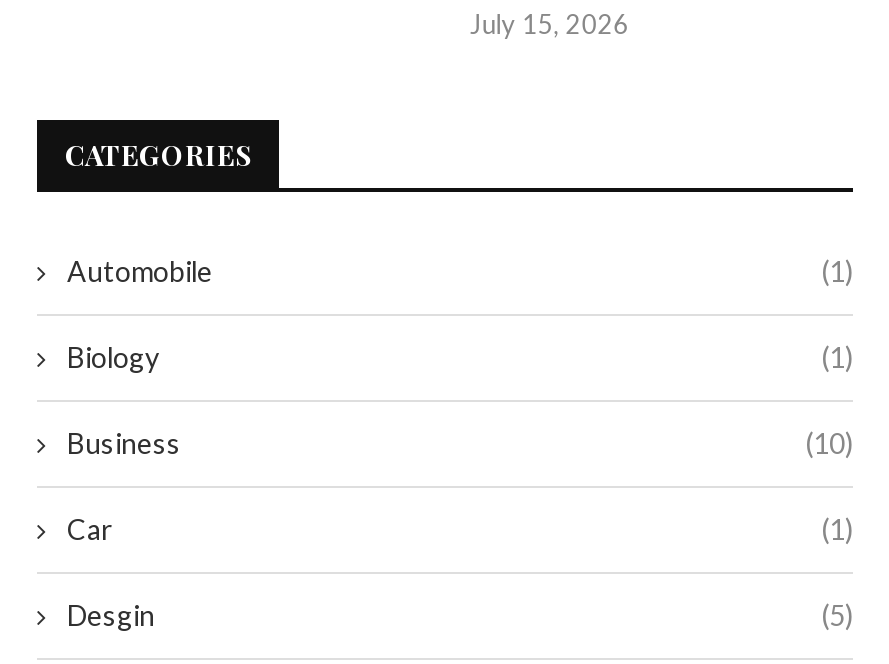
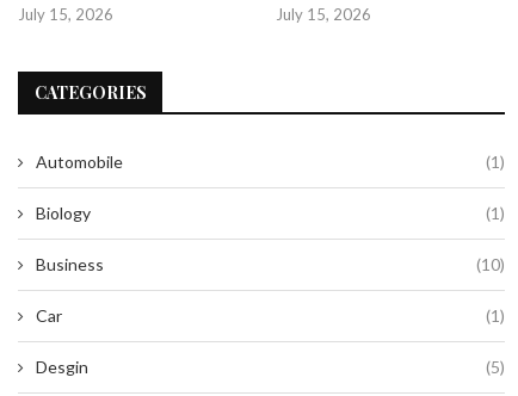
+ July 15, 2026
